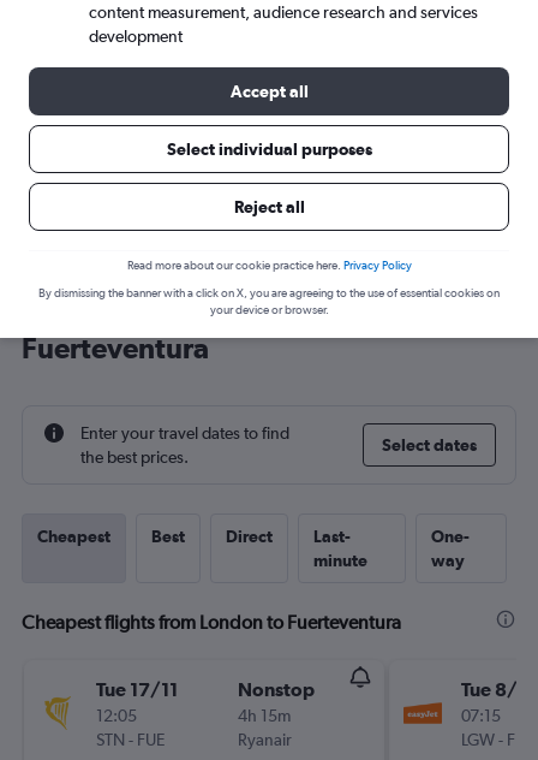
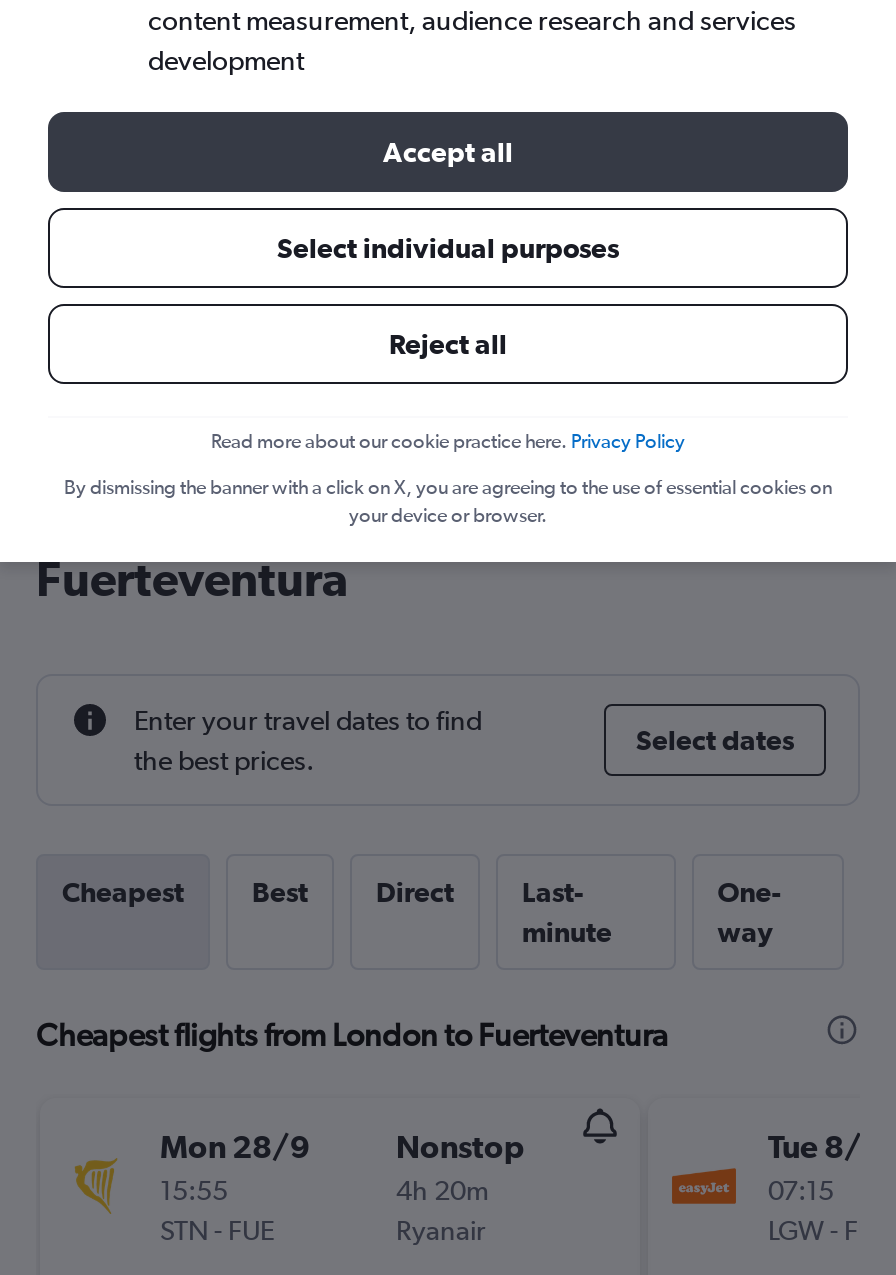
- Tue 17/11
- 12:05
+ Mon 28/9
+ 15:55

- 4h 15m
+ 4h 20m
